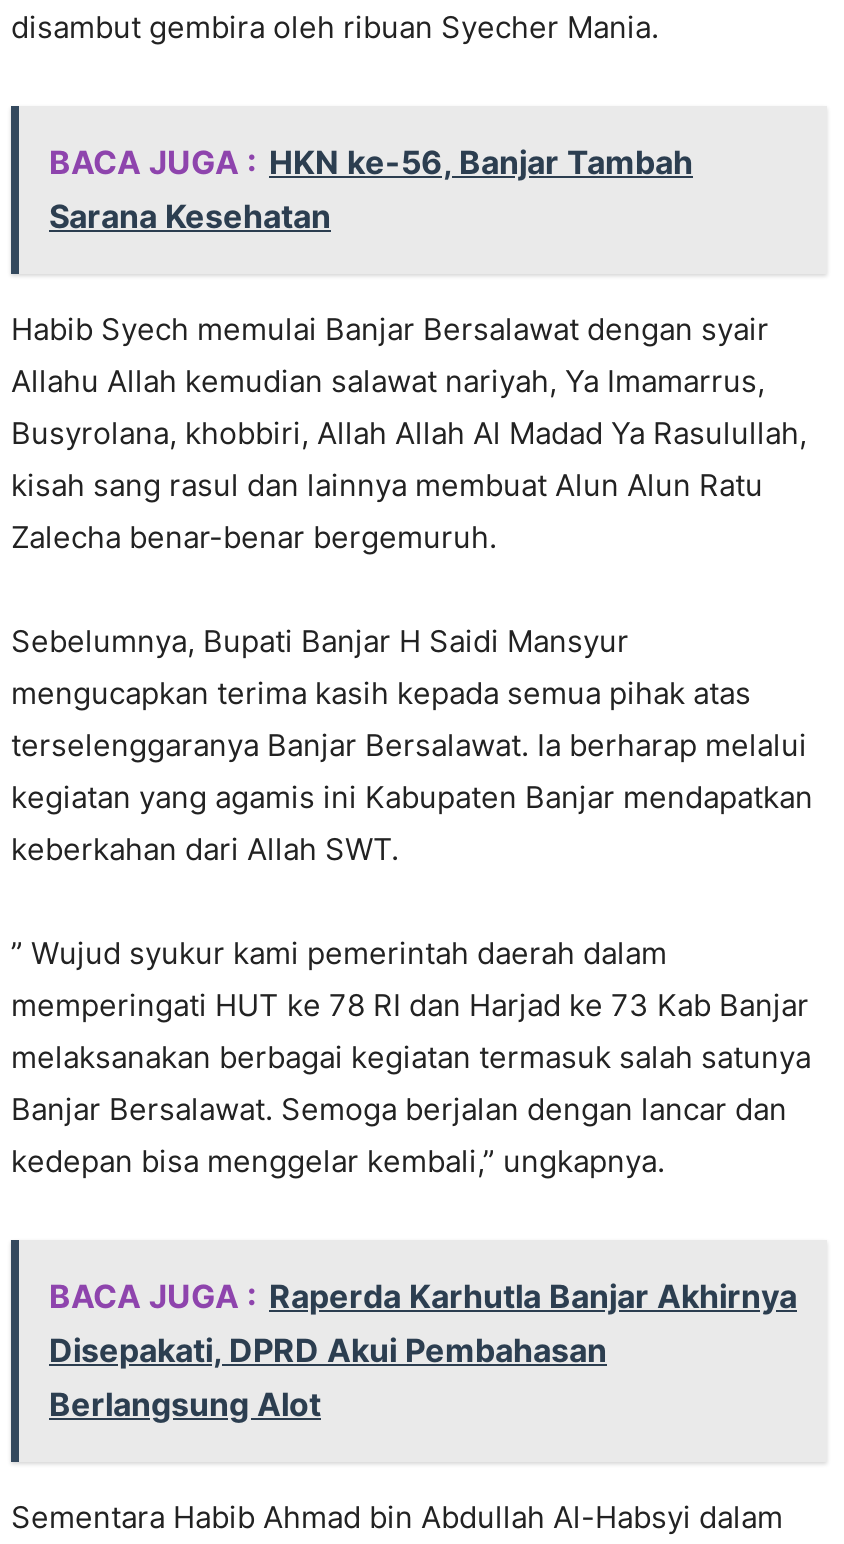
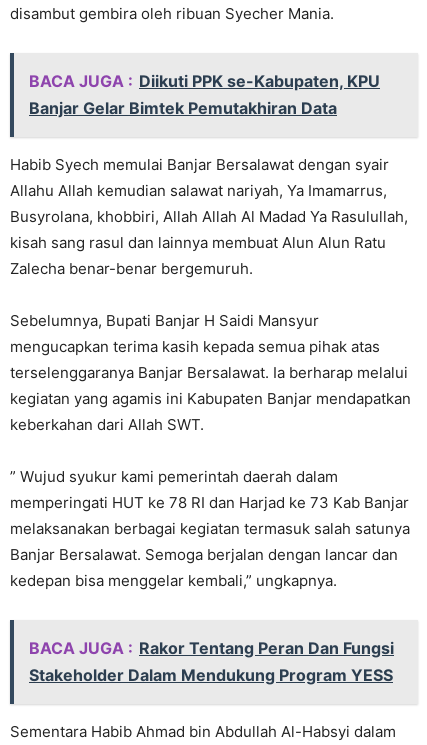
- BACA JUGA : HKN ke-56, Banjar Tambah
- Sarana Kesehatan
+ BACA JUGA : Diikuti PPK se-Kabupaten, KPU
+ Banjar Gelar Bimtek Pemutakhiran Data

- BACA JUGA : Raperda Karhutla Banjar Akhirnya
- Disepakati, DPRD Akui Pembahasan
- Berlangsung Alot
+ BACA JUGA : Rakor Tentang Peran Dan Fungsi
+ Stakeholder Dalam Mendukung Program YESS
